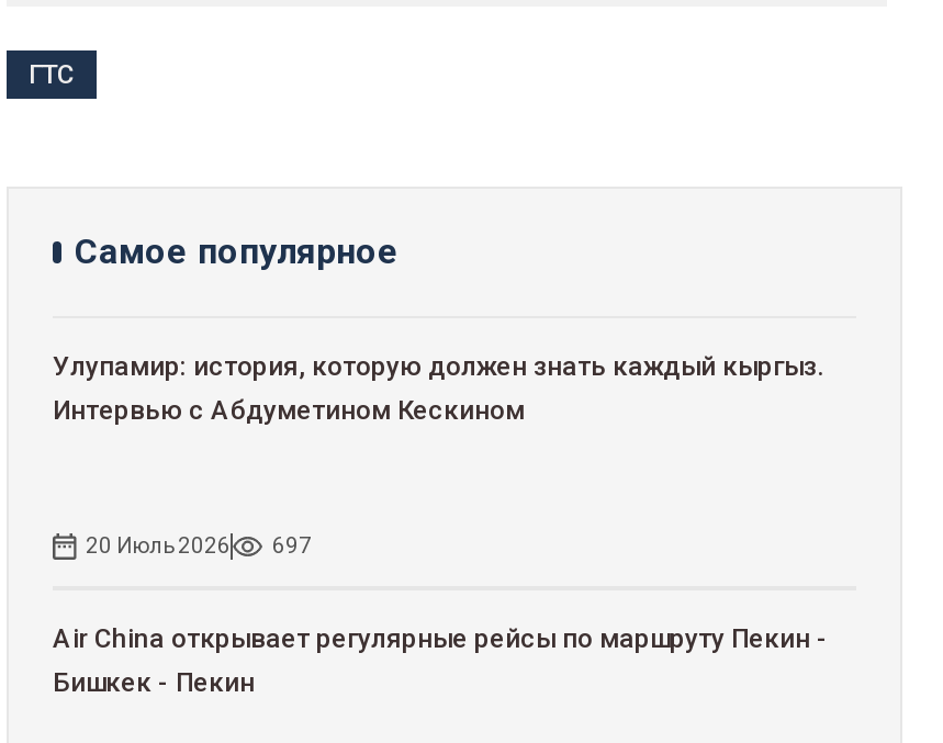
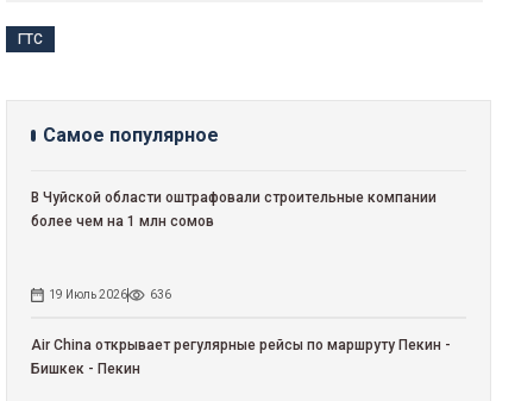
- Самое популярное
+ Cамое популярное

- Улупамир: история, которую должен знать каждый кыргыз.
- Интервью с Абдуметином Кескином
+ В Чуйской области оштрафовали строительные компании
+ более чем на 1 млн сомов

- 20 Июль 2026
- 697
+ 19 Июль 2026
+ 636
